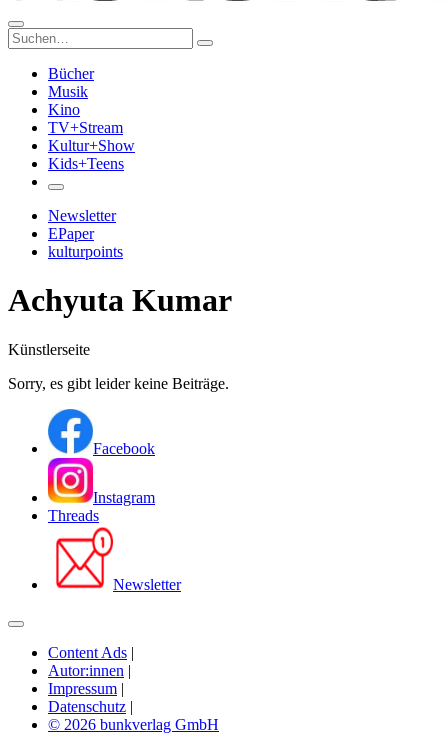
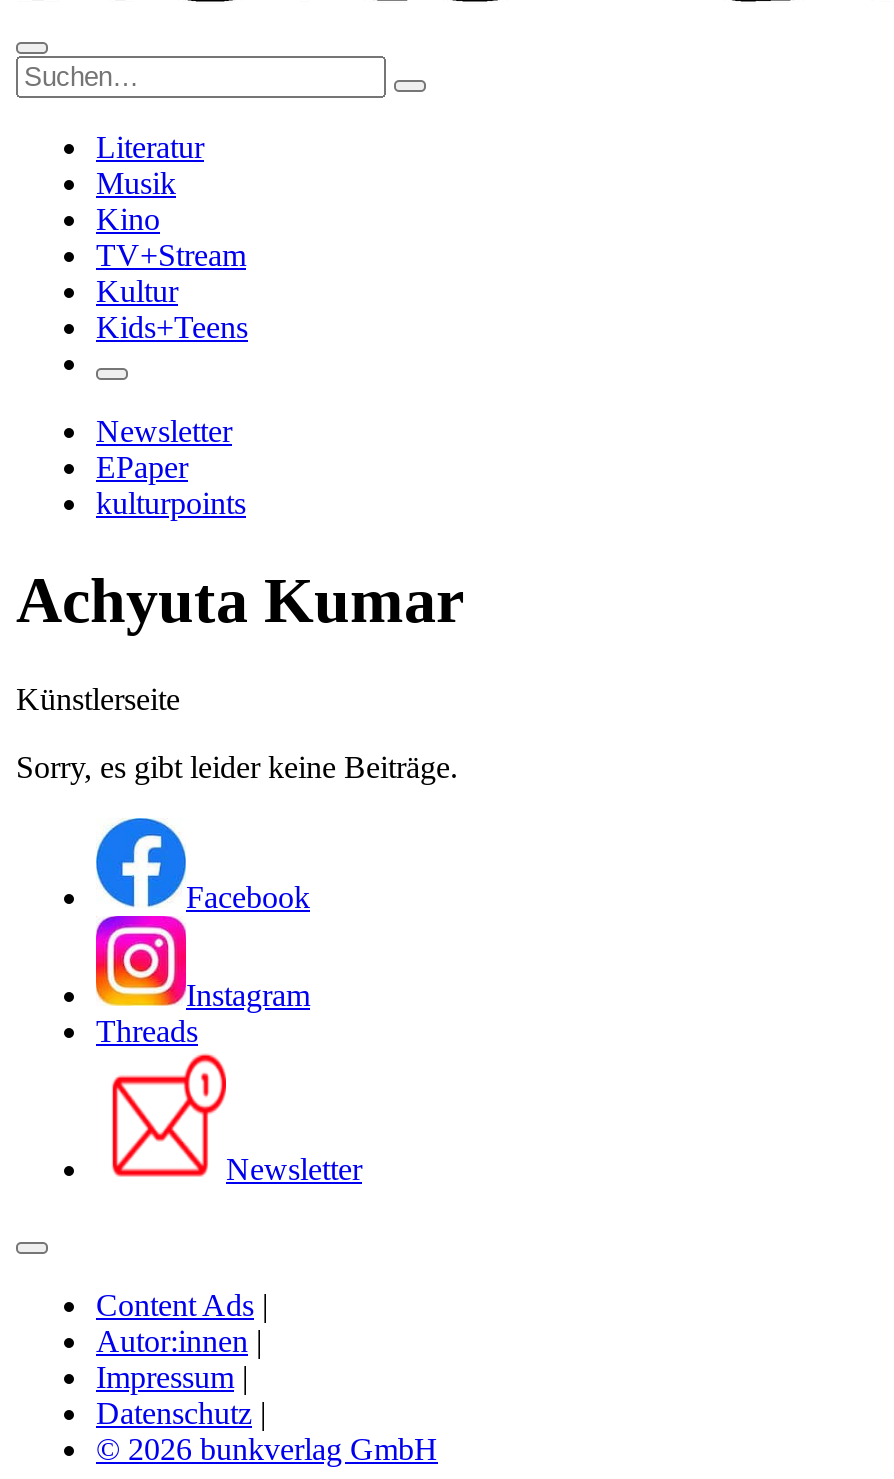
- Bücher
+ Literatur

- Kultur+Show
+ Kultur
